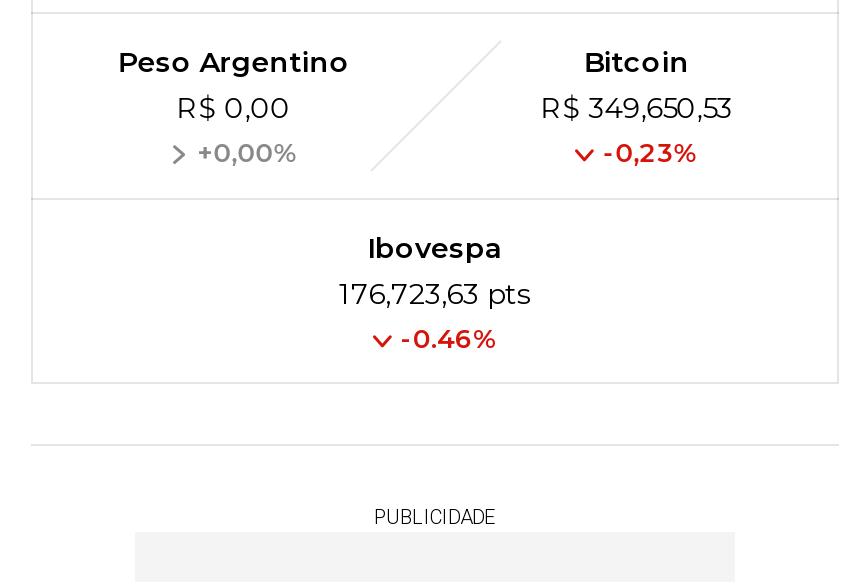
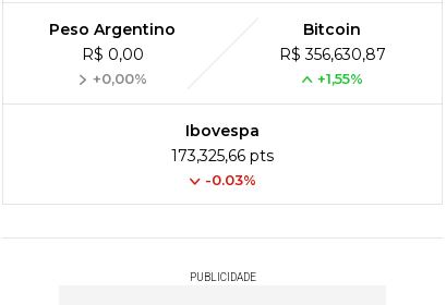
- R$ 349,650,53
+ R$ 356,630,87

- -0,23%
+ +1,55%

- 176,723,63 pts
+ 173,325,66 pts

- -0.46%
+ -0.03%
